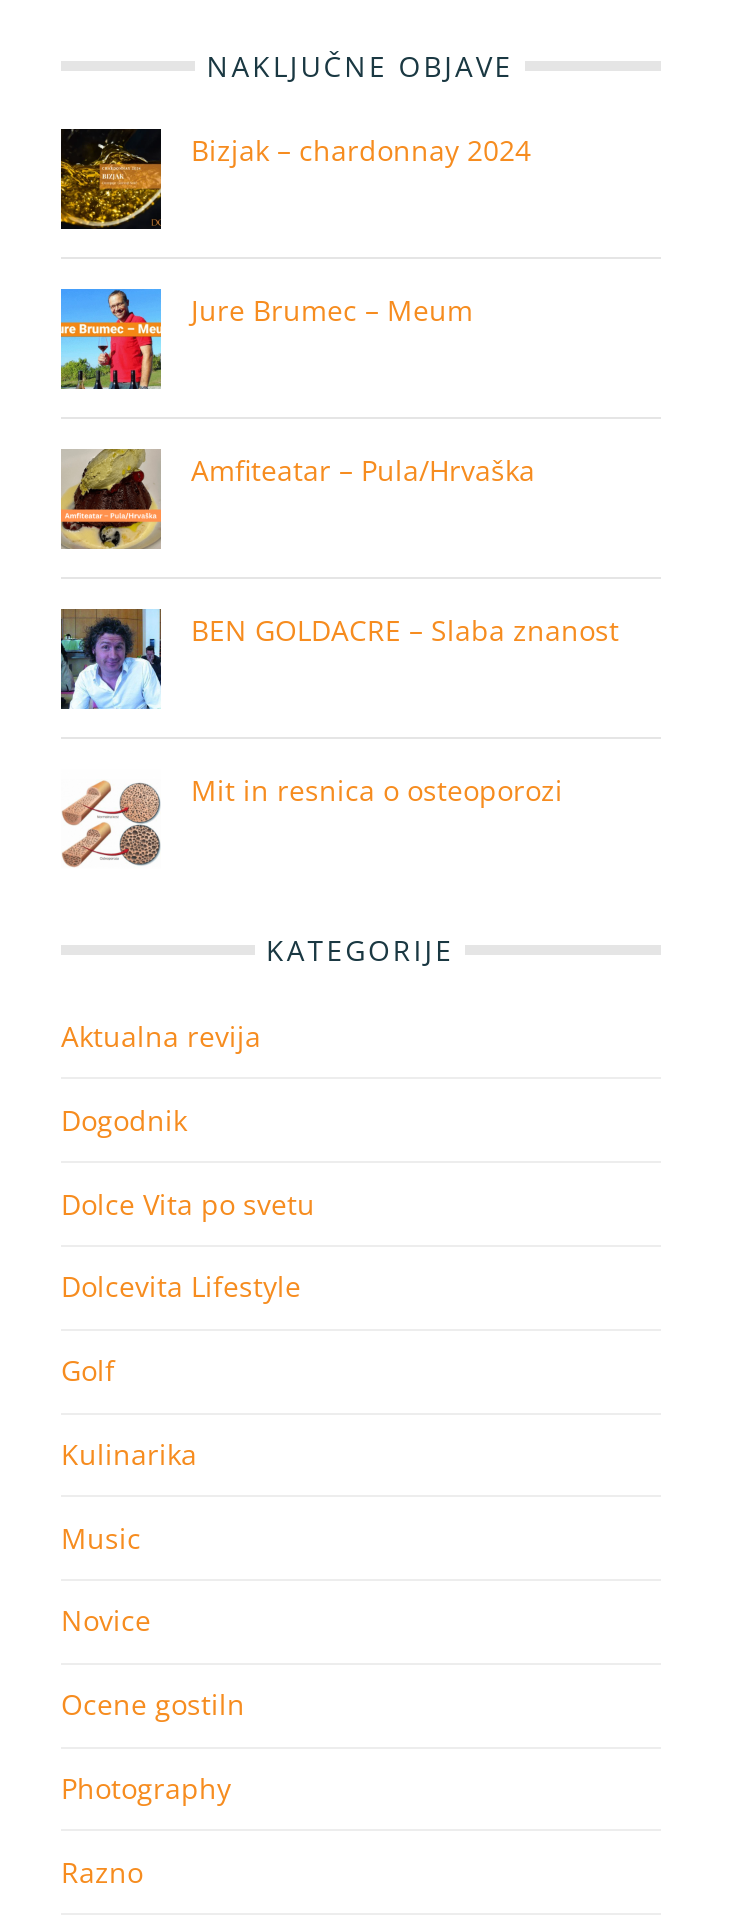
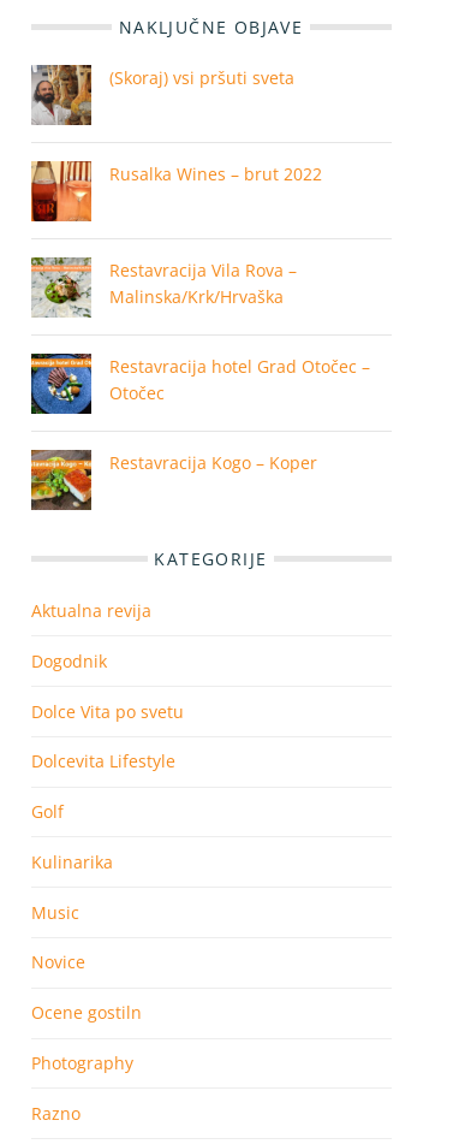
- [image]
- Bizjak – chardonnay 2024
+ [image]
+ (Skoraj) vsi pršuti sveta

- [image]
- Jure Brumec – Meum
+ [image]
+ Rusalka Wines – brut 2022

- [image]
- Amfiteatar – Pula/Hrvaška
+ [image]
+ Restavracija Vila Rova –
+ Malinska/Krk/Hrvaška

- [image]
- BEN GOLDACRE – Slaba znanost
+ [image]
+ Restavracija hotel Grad Otočec –
+ Otočec

- [image]
- Mit in resnica o osteoporozi
+ [image]
+ Restavracija Kogo – Koper
